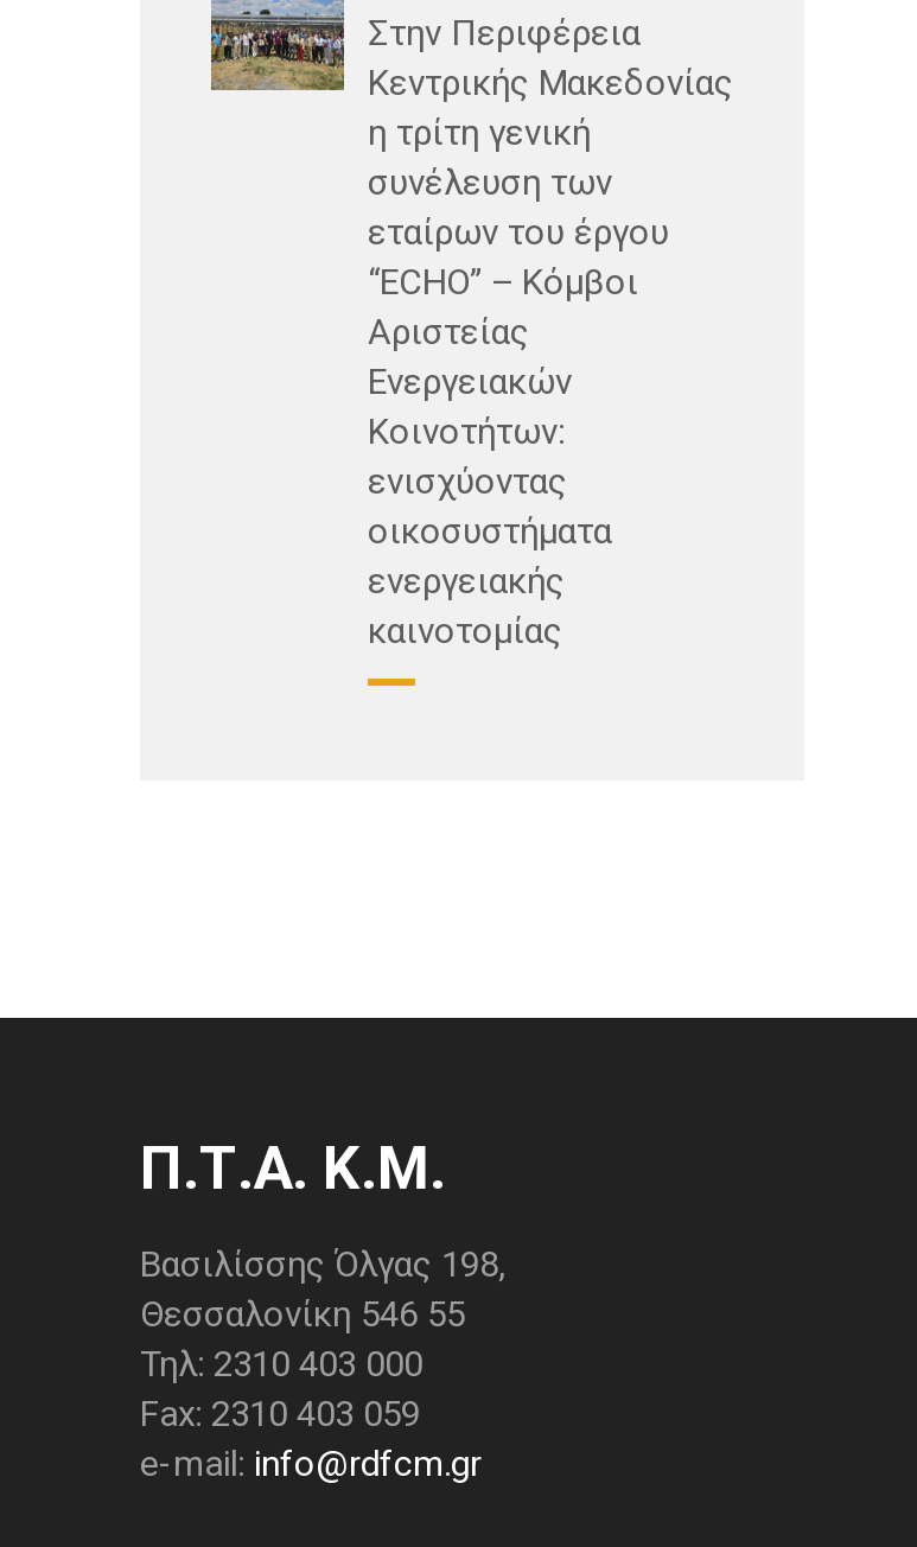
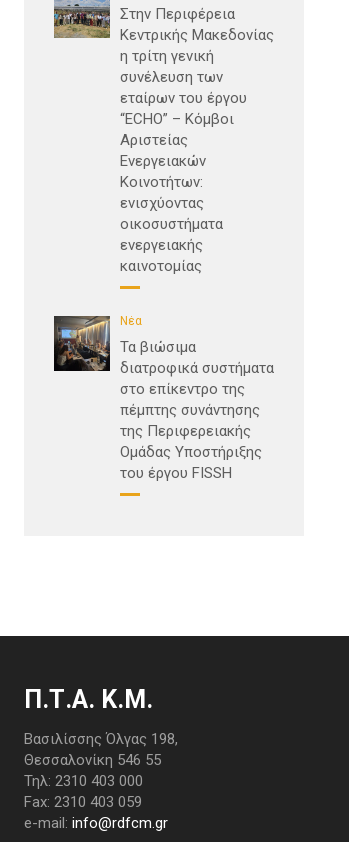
+ [image]
+ Νέα
+ Τα βιώσιμα
+ διατροφικά συστήματα
+ στο επίκεντρο της
+ πέμπτης συνάντησης
+ της Περιφερειακής
+ Ομάδας Υποστήριξης
+ του έργου FISSH
